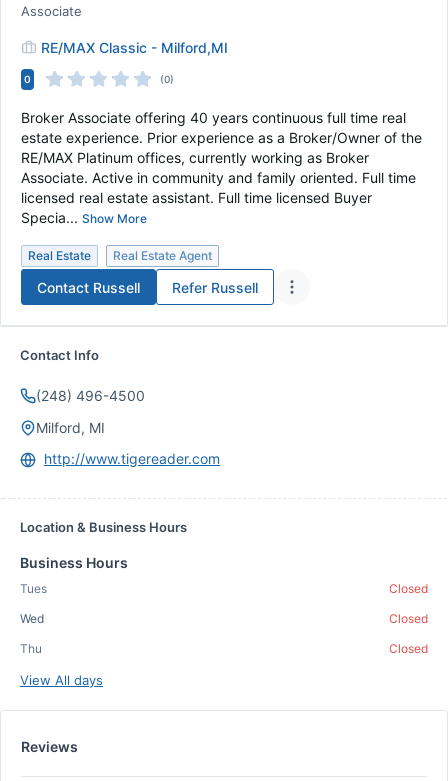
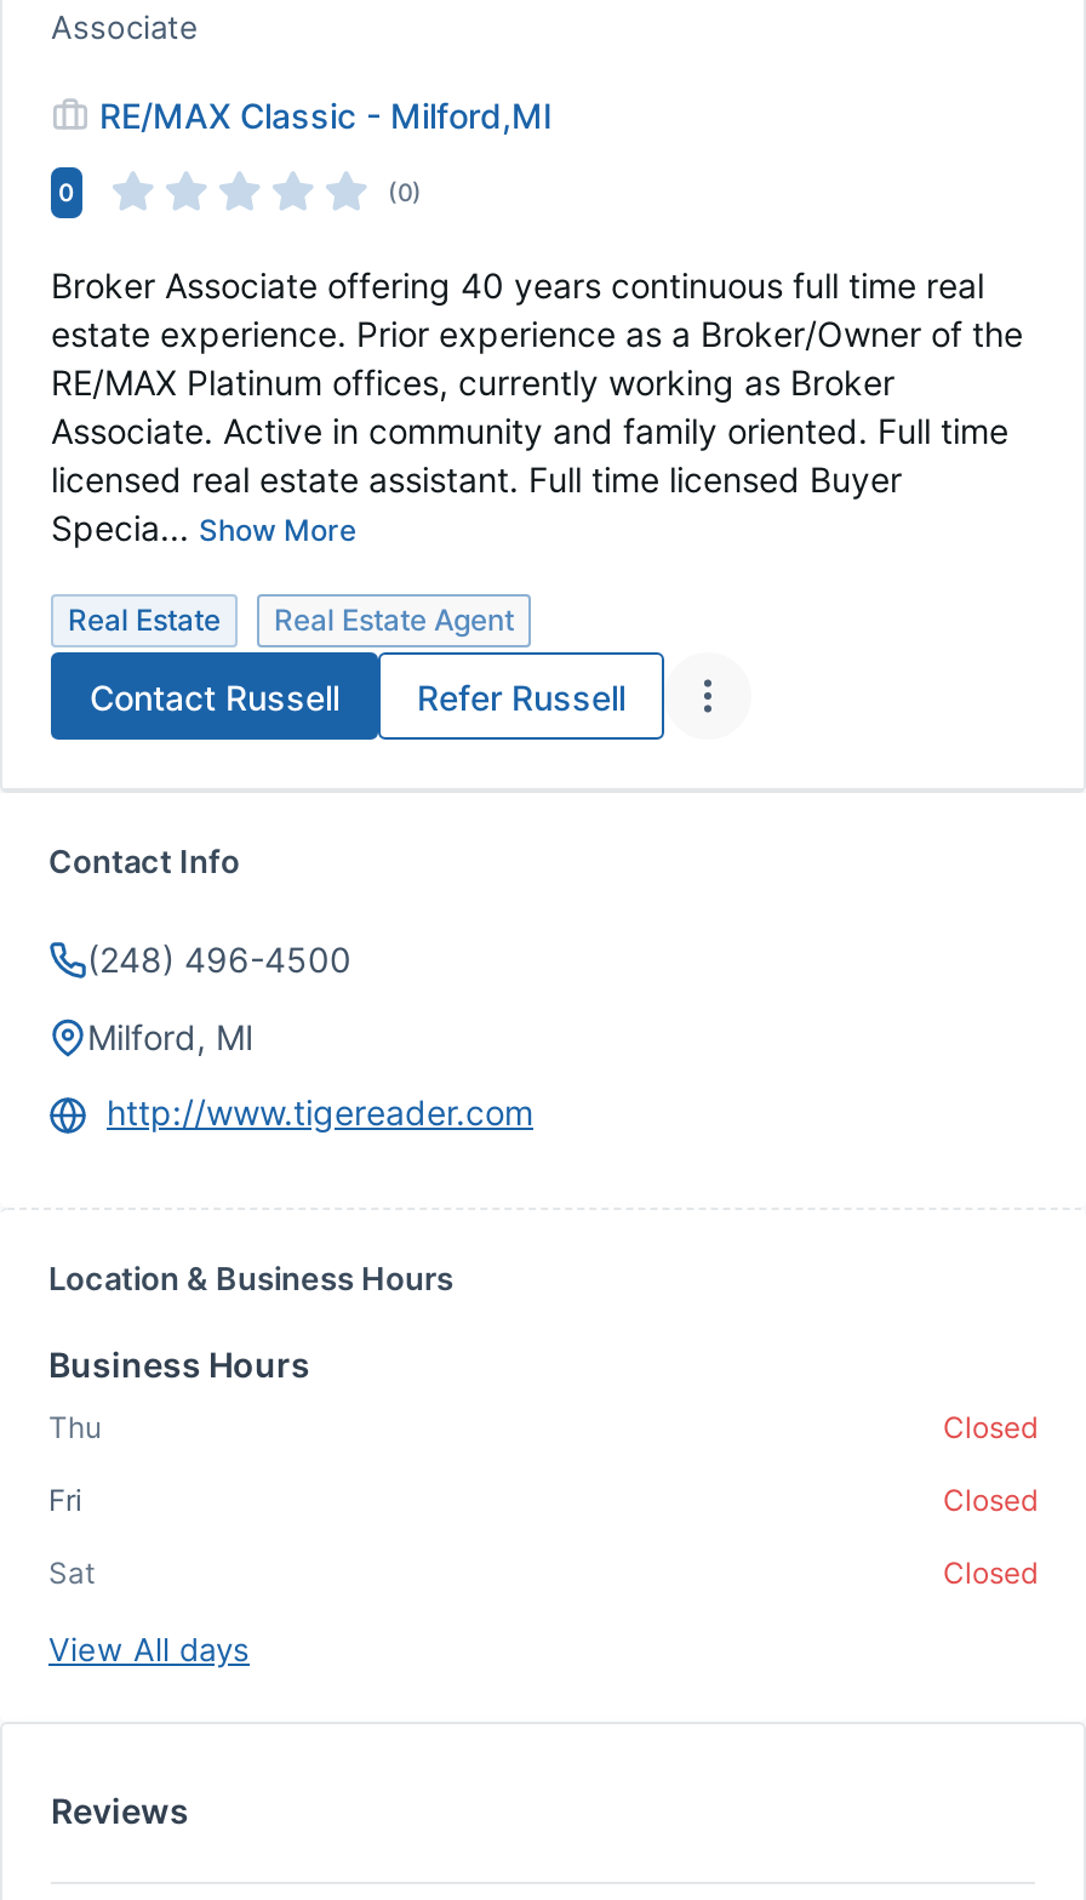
- Tues

- Wed
+ Fri

moved up: Thu

+ Sat
